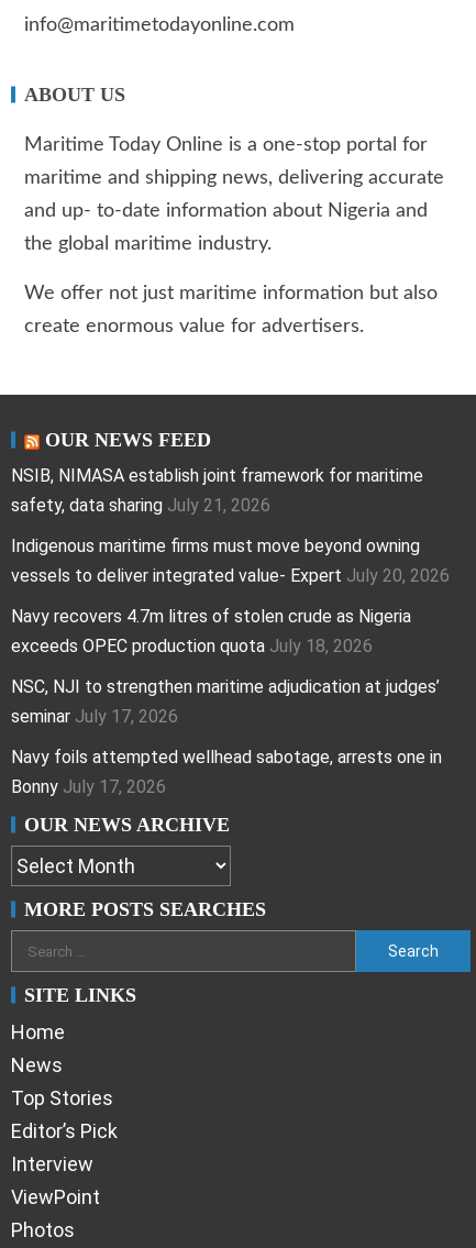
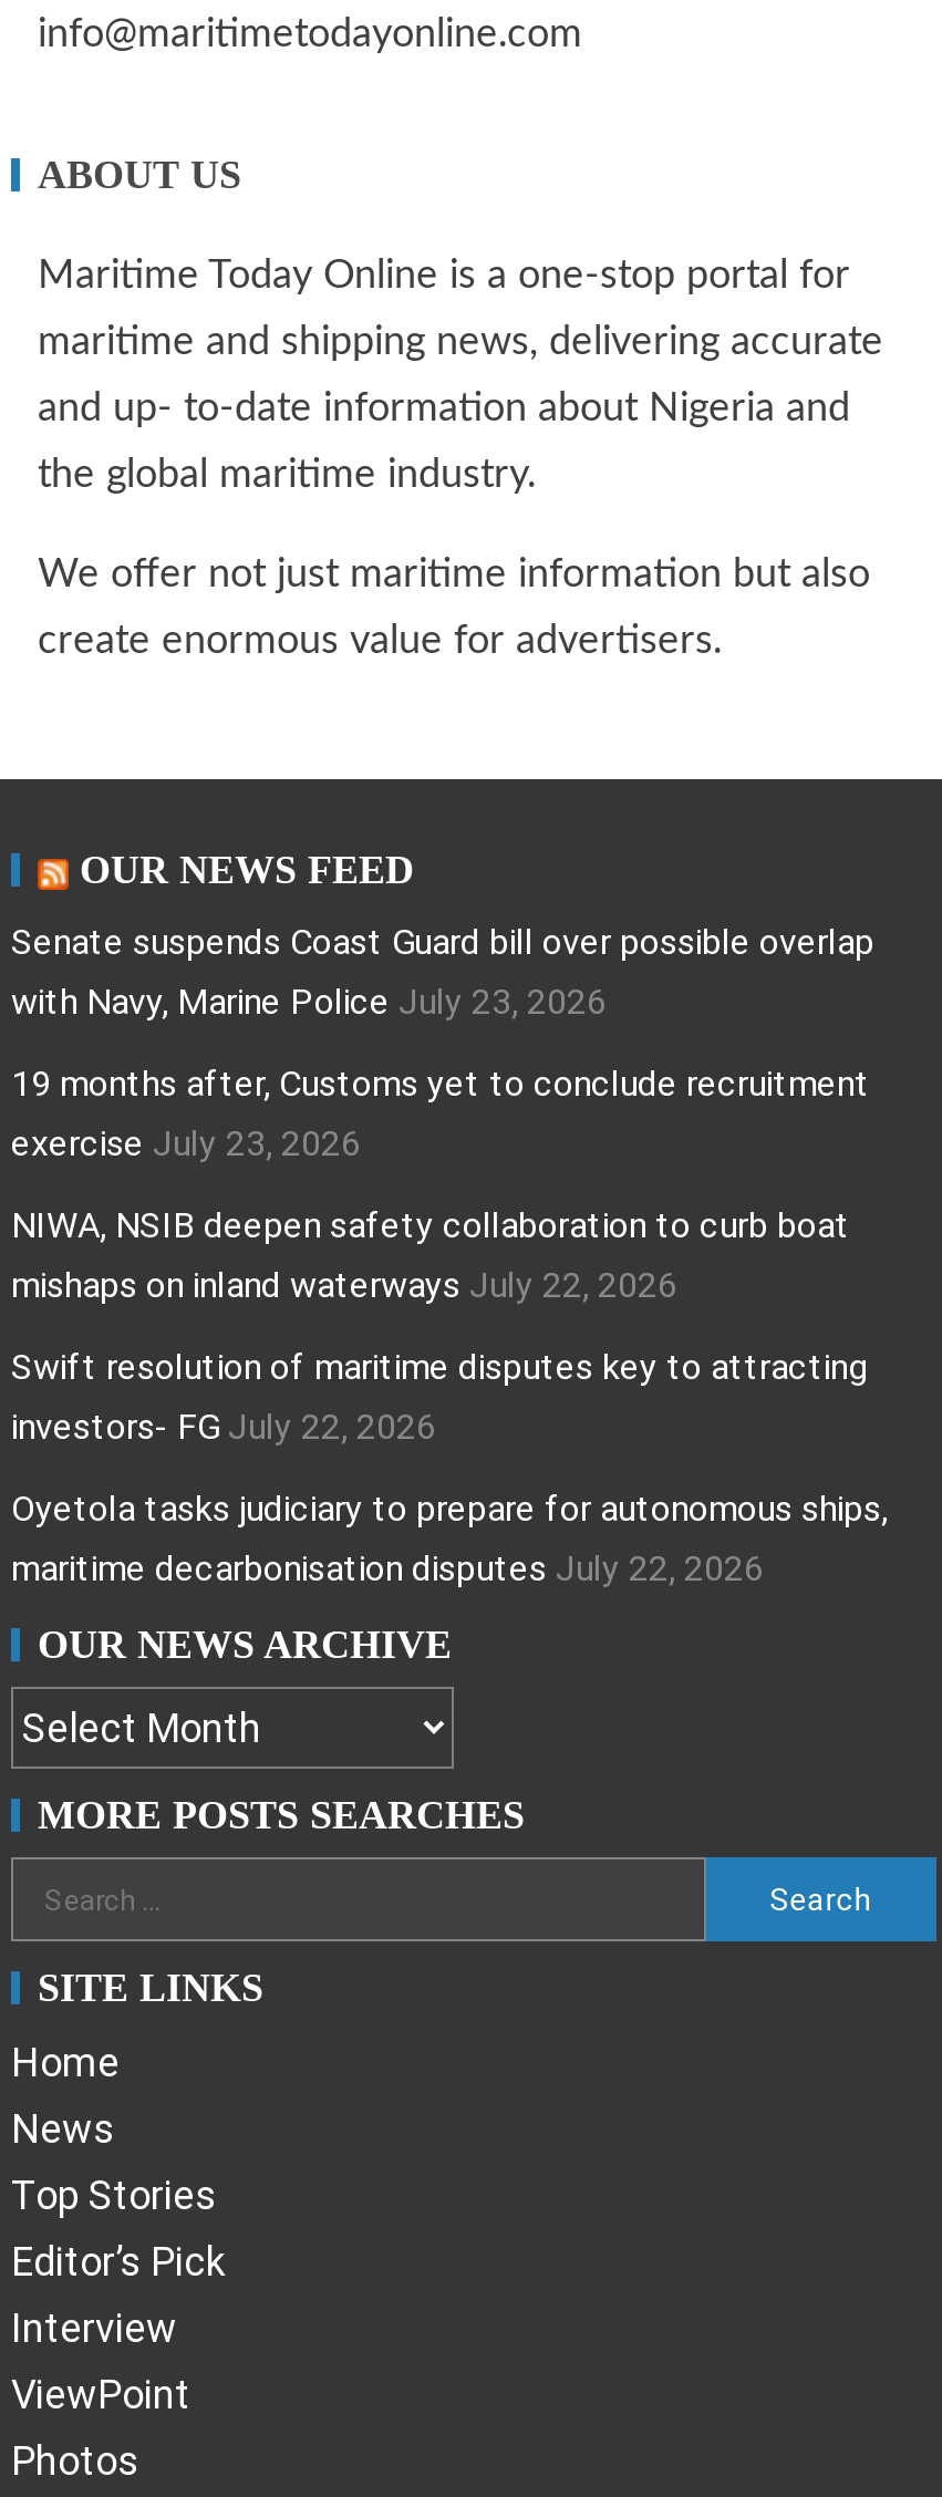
- NSIB, NIMASA establish joint framework for maritime
- safety, data sharing July 21, 2026
+ Senate suspends Coast Guard bill over possible overlap
+ with Navy, Marine Police July 23, 2026

- Indigenous maritime firms must move beyond owning
- vessels to deliver integrated value- Expert July 20, 2026
+ 19 months after, Customs yet to conclude recruitment
+ exercise July 23, 2026

- Navy recovers 4.7m litres of stolen crude as Nigeria
- exceeds OPEC production quota July 18, 2026
+ NIWA, NSIB deepen safety collaboration to curb boat
+ mishaps on inland waterways July 22, 2026

- NSC, NJI to strengthen maritime adjudication at judges’
- seminar July 17, 2026
+ Swift resolution of maritime disputes key to attracting
+ investors- FG July 22, 2026

- Navy foils attempted wellhead sabotage, arrests one in
- Bonny July 17, 2026
+ Oyetola tasks judiciary to prepare for autonomous ships,
+ maritime decarbonisation disputes July 22, 2026
